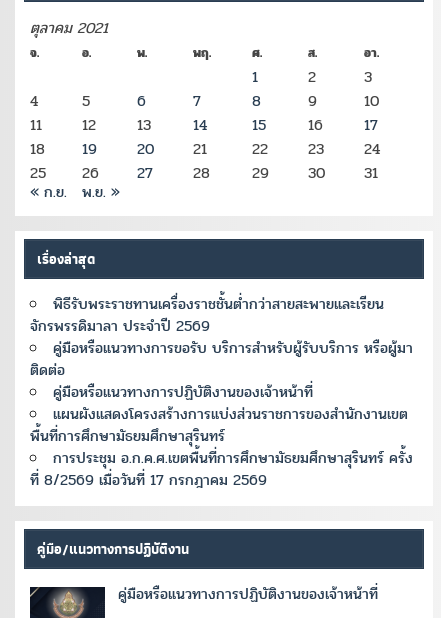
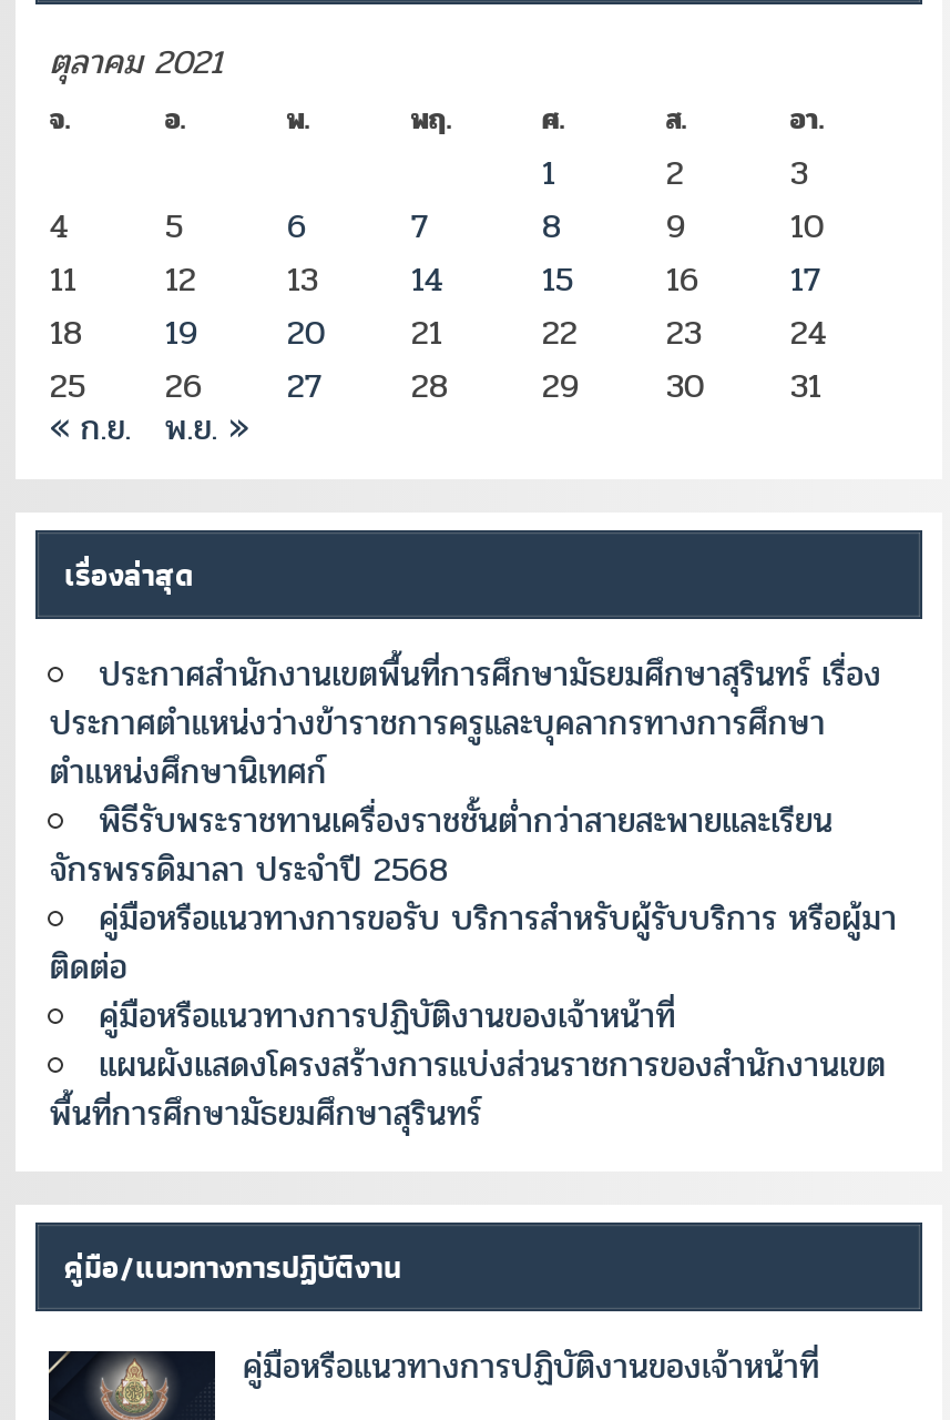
+ ประกาศสำนักงานเขตพื้นที่การศึกษามัธยมศึกษาสุรินทร์ เรื่อง
+ ประกาศตำแหน่งว่างข้าราชการครูและบุคลากรทางการศึกษา
+ ตำแหน่งศึกษานิเทศก์

moved down: พิธีรับพระราชทานเครื่องราชชั้นต่ำกว่าสายสะพายและเรียน

- จักรพรรดิมาลา ประจำปี 2569
+ จักรพรรดิมาลา ประจำปี 2568

moved down: คู่มือหรือแนวทางการขอรับ บริการสำหรับผู้รับบริการ หรือผู้มา | ติดต่อ | คู่มือหรือแนวทางการปฏิบัติงานของเจ้าหน้าที่ | แผนผังแสดงโครงสร้างการแบ่งส่วนราชการของสำนักงานเขต | พื้นที่การศึกษามัธยมศึกษาสุรินทร์

- การประชุม อ.ก.ค.ศ.เขตพื้นที่การศึกษามัธยมศึกษาสุรินทร์ ครั้ง
- ที่ 8/2569 เมื่อวันที่ 17 กรกฎาคม 2569
